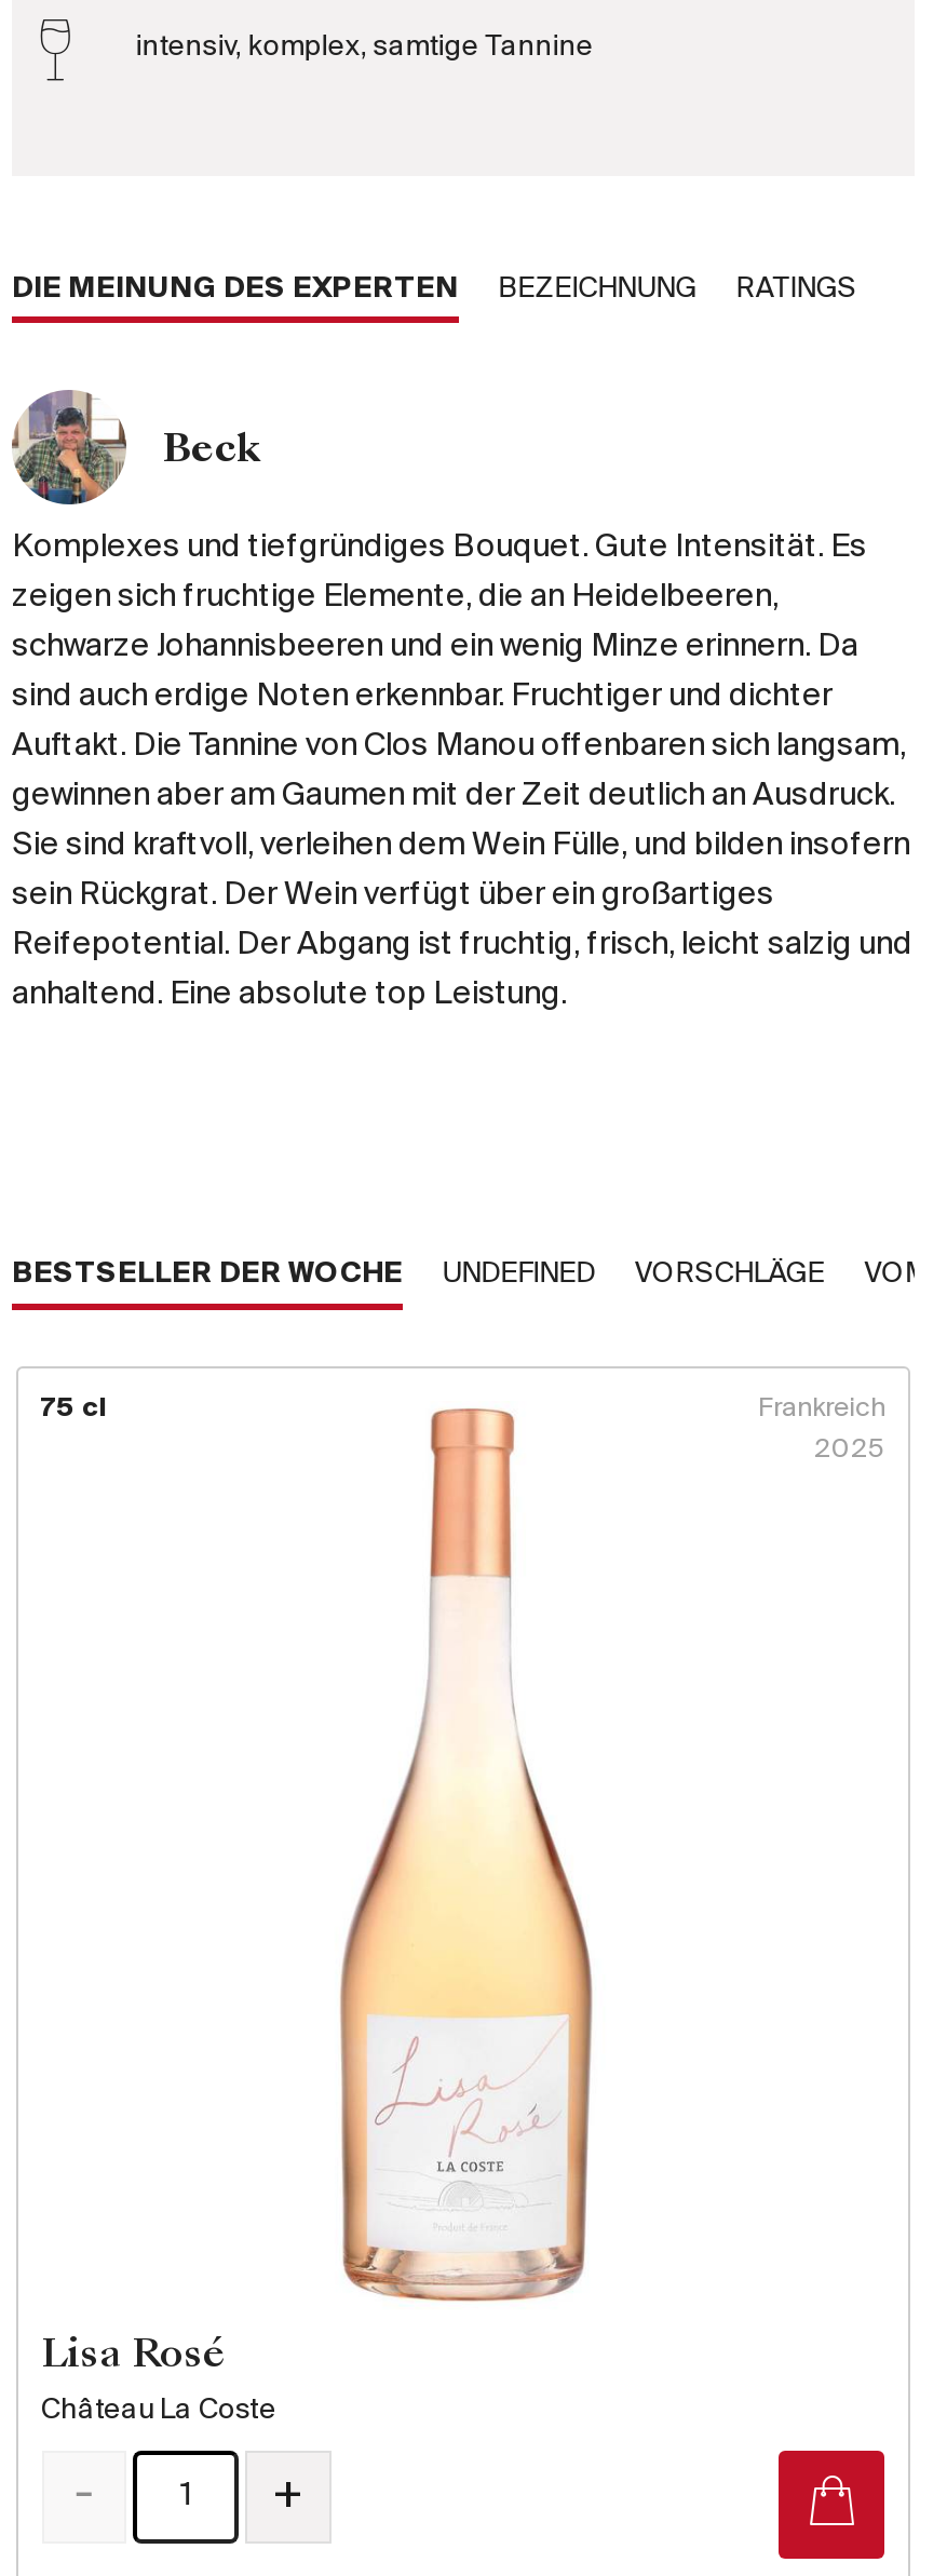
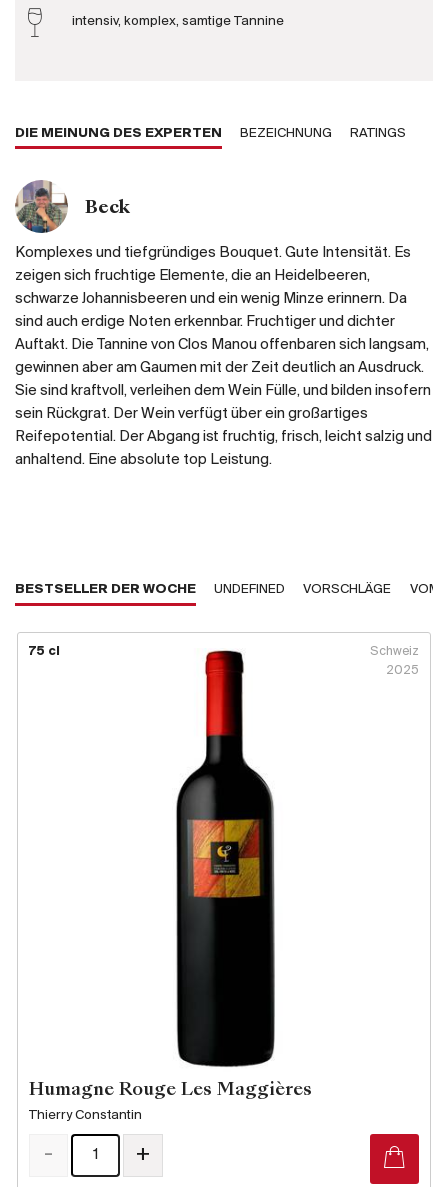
- Frankreich
+ Schweiz

- [image]
+ [image]

- Lisa Rosé
+ Humagne Rouge Les Maggières

- Château La Coste
+ Thierry Constantin
